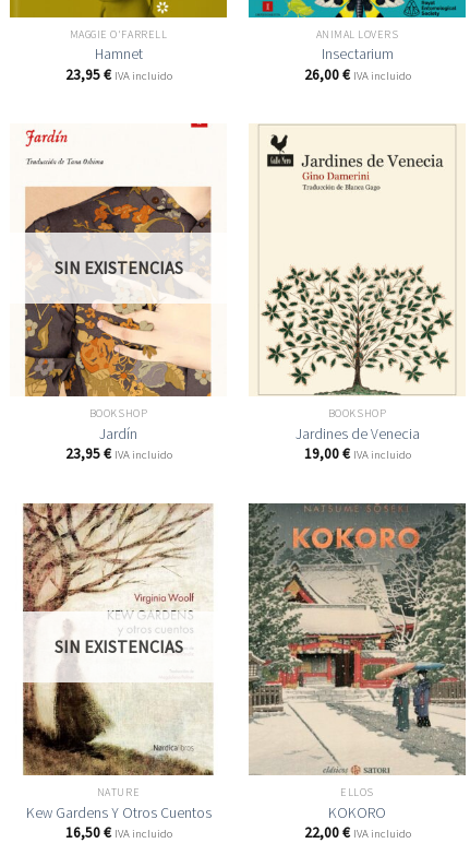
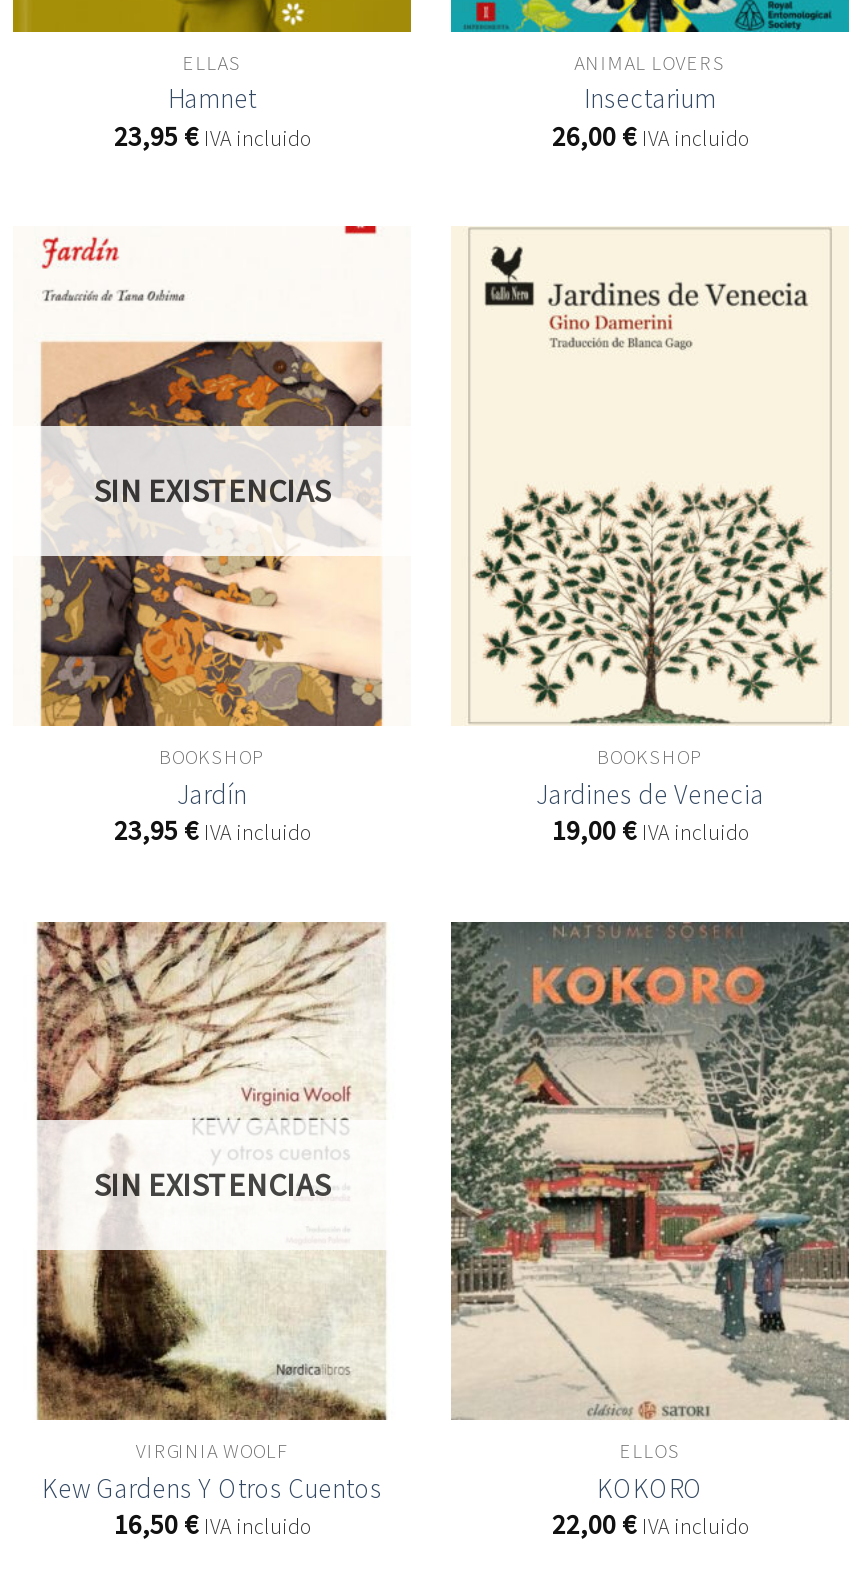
- MAGGIE O'FARRELL
+ ELLAS

- NATURE
+ VIRGINIA WOOLF
